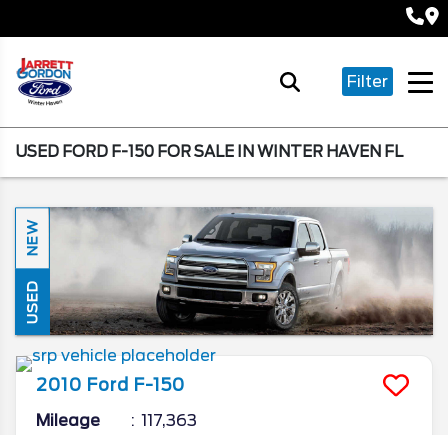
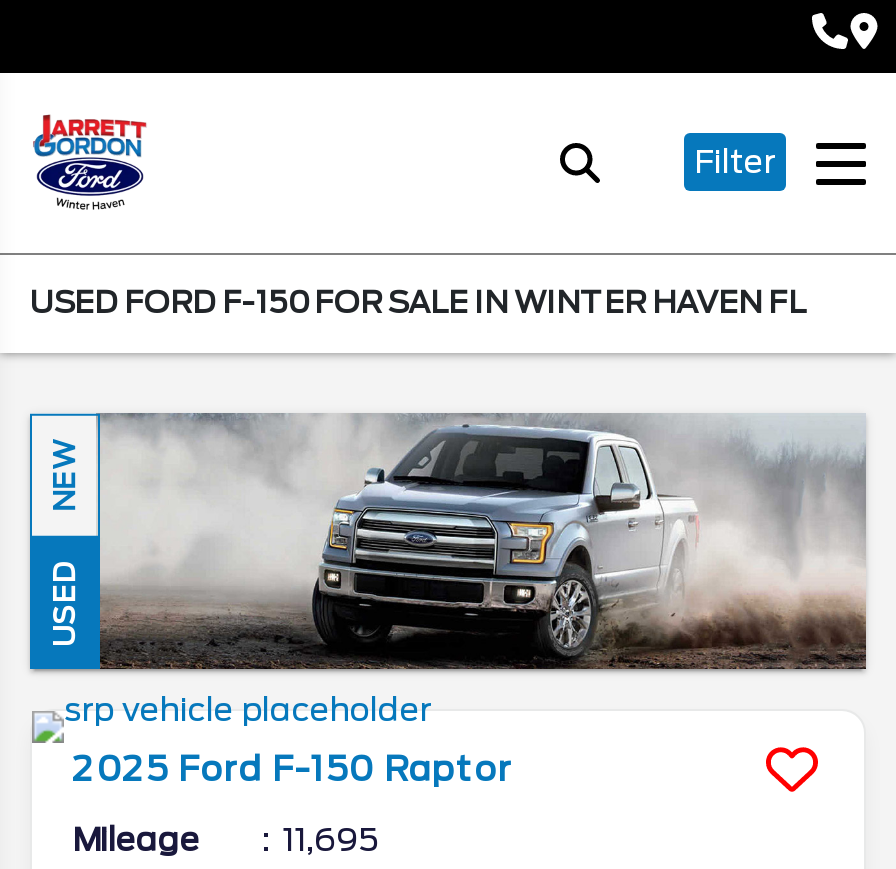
- 2010 Ford F-150
+ 2025 Ford F-150 Raptor

- 117,363
+ 11,695
